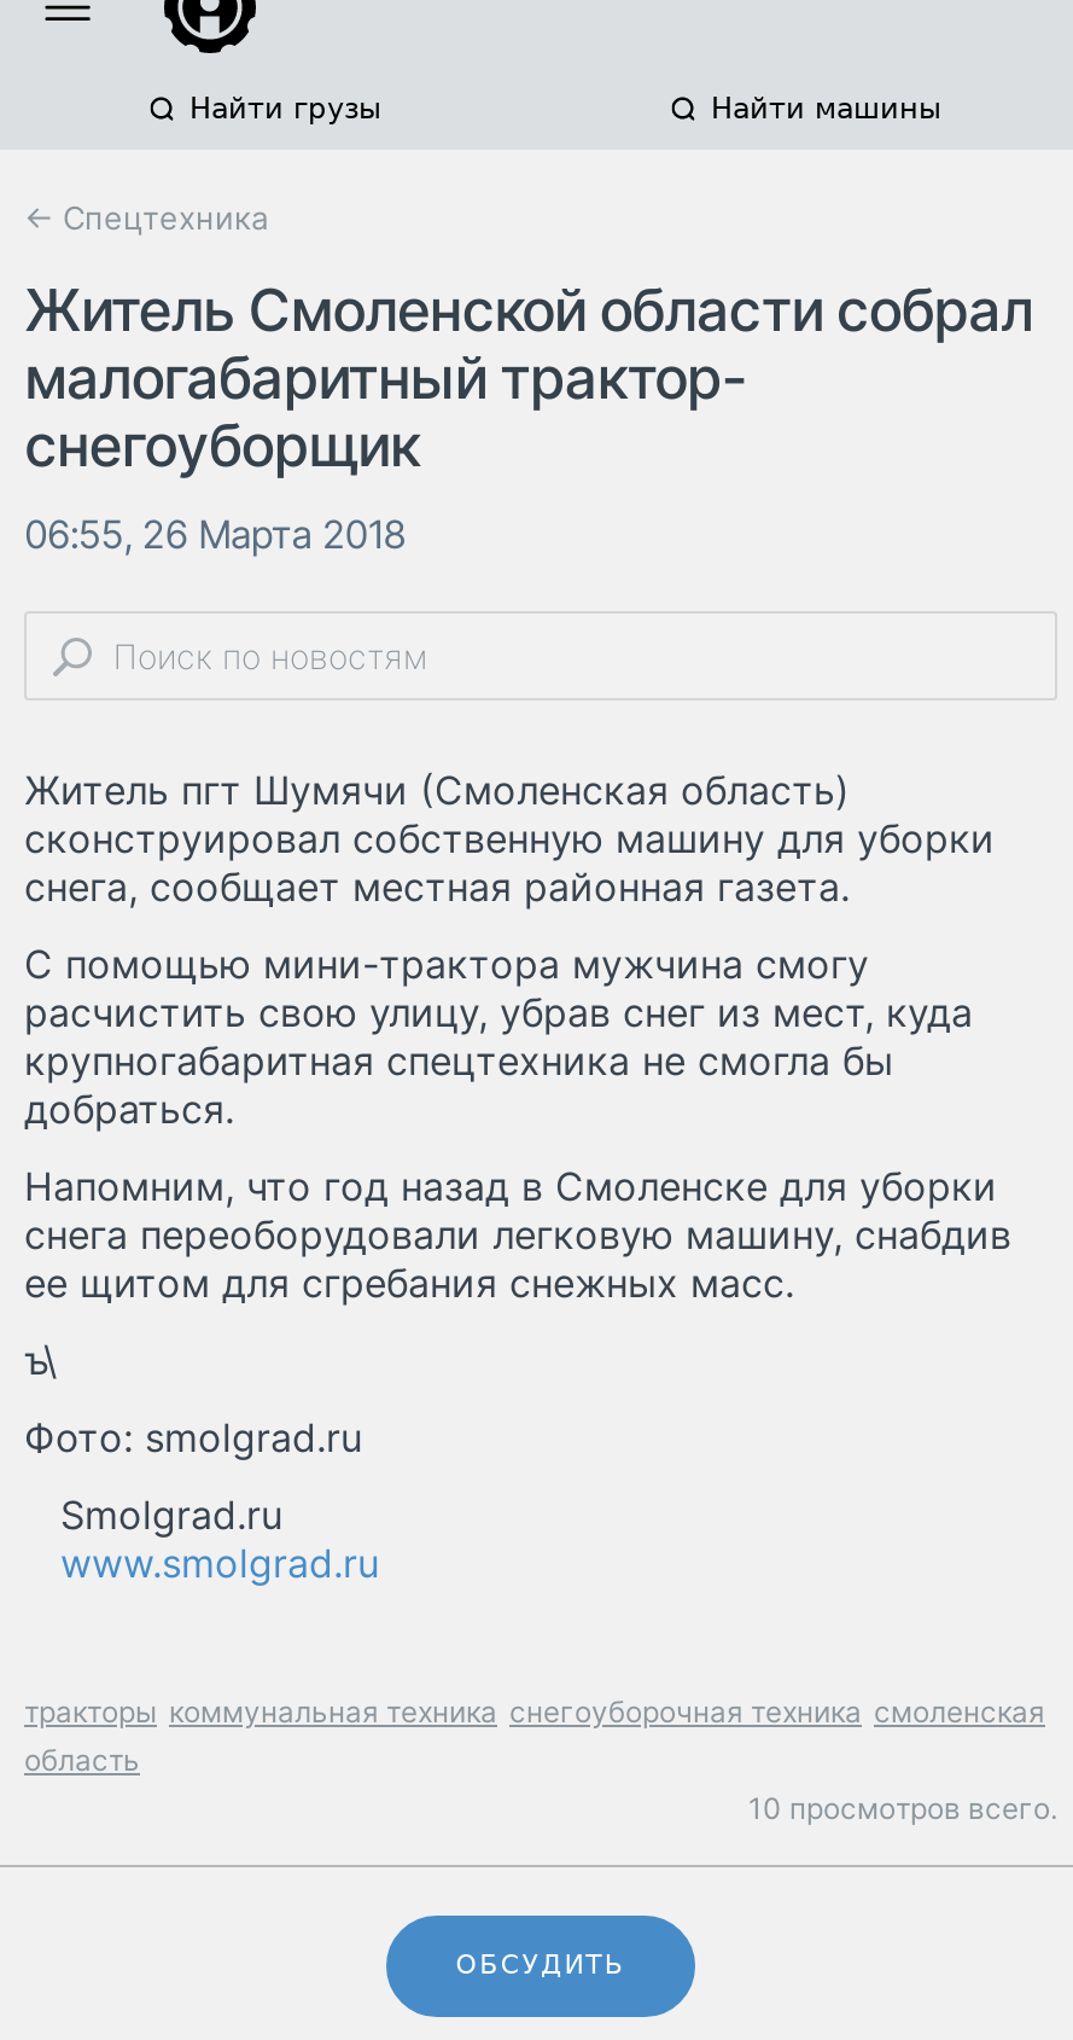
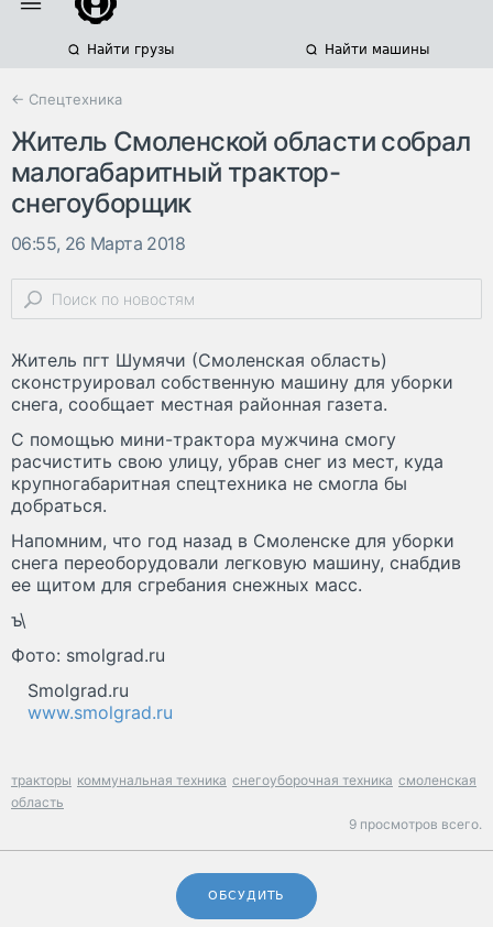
- 10 просмотров всего.
+ 9 просмотров всего.
